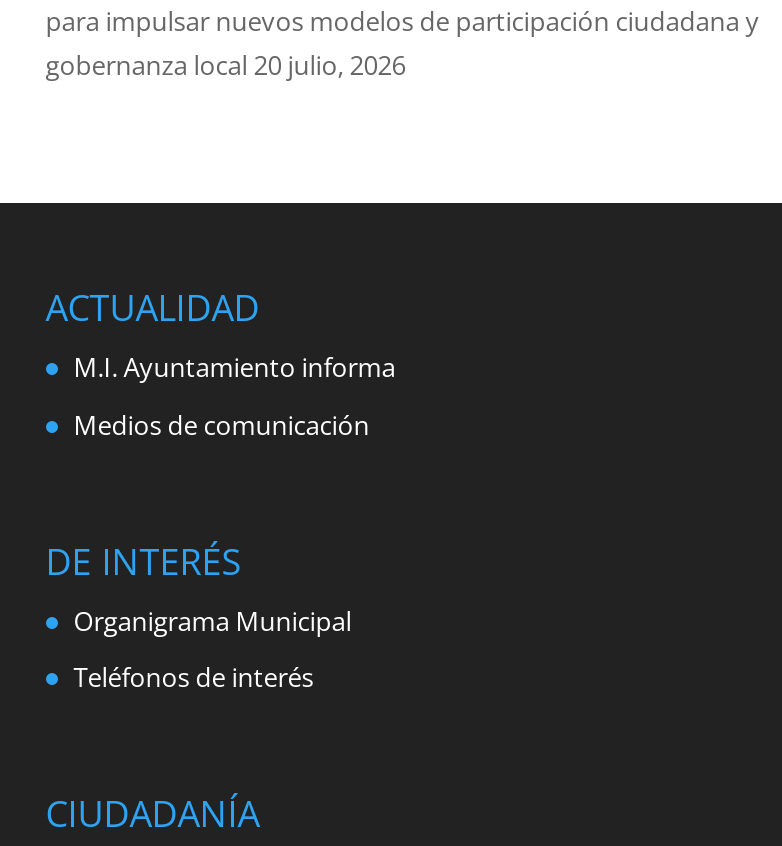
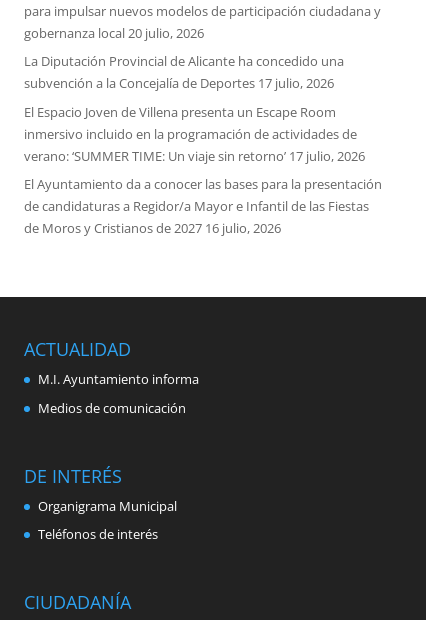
+ La Diputación Provincial de Alicante ha concedido una
+ subvención a la Concejalía de Deportes 17 julio, 2026
+ El Espacio Joven de Villena presenta un Escape Room
+ inmersivo incluido en la programación de actividades de
+ verano: ‘SUMMER TIME: Un viaje sin retorno’ 17 julio, 2026
+ El Ayuntamiento da a conocer las bases para la presentación
+ de candidaturas a Regidor/a Mayor e Infantil de las Fiestas
+ de Moros y Cristianos de 2027 16 julio, 2026
